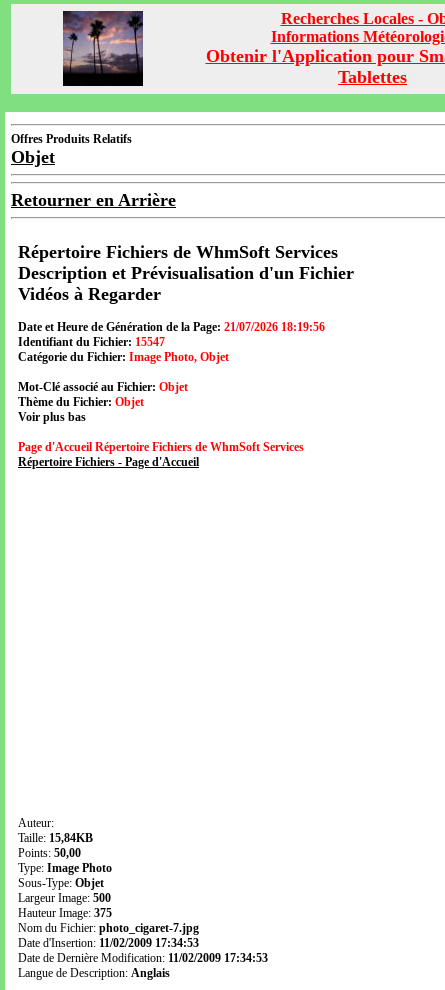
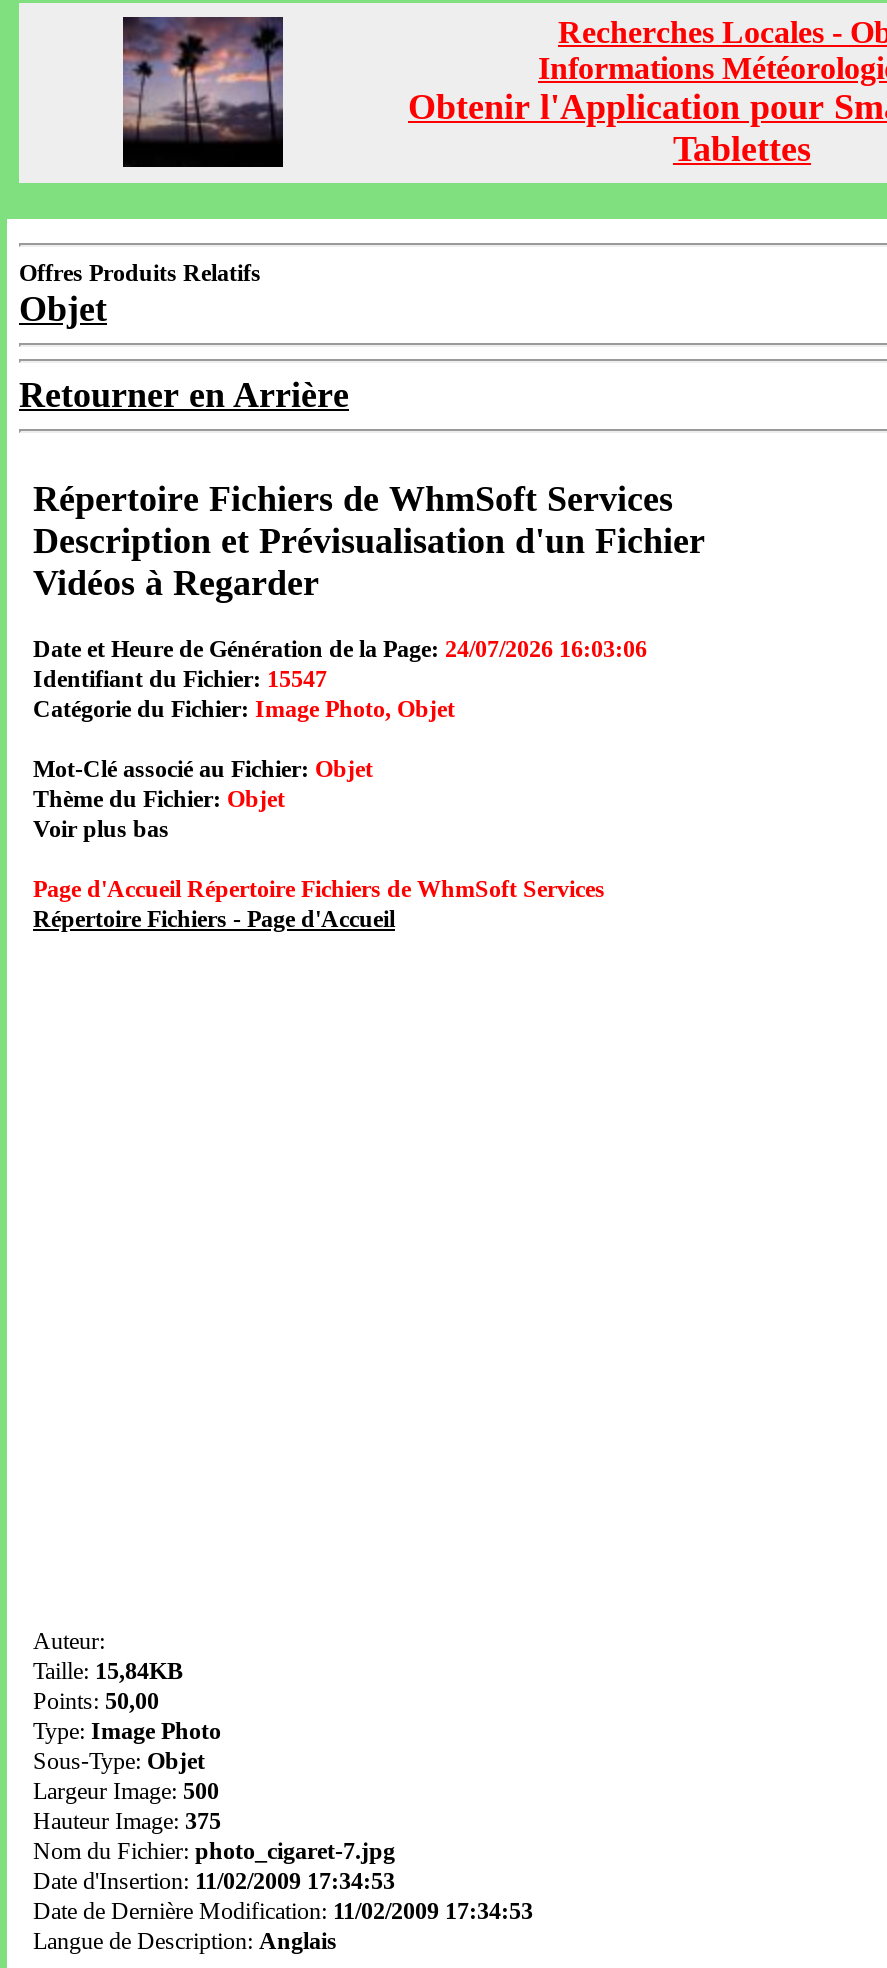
- Date et Heure de Génération de la Page: 21/07/2026 18:19:56
+ Date et Heure de Génération de la Page: 24/07/2026 16:03:06
